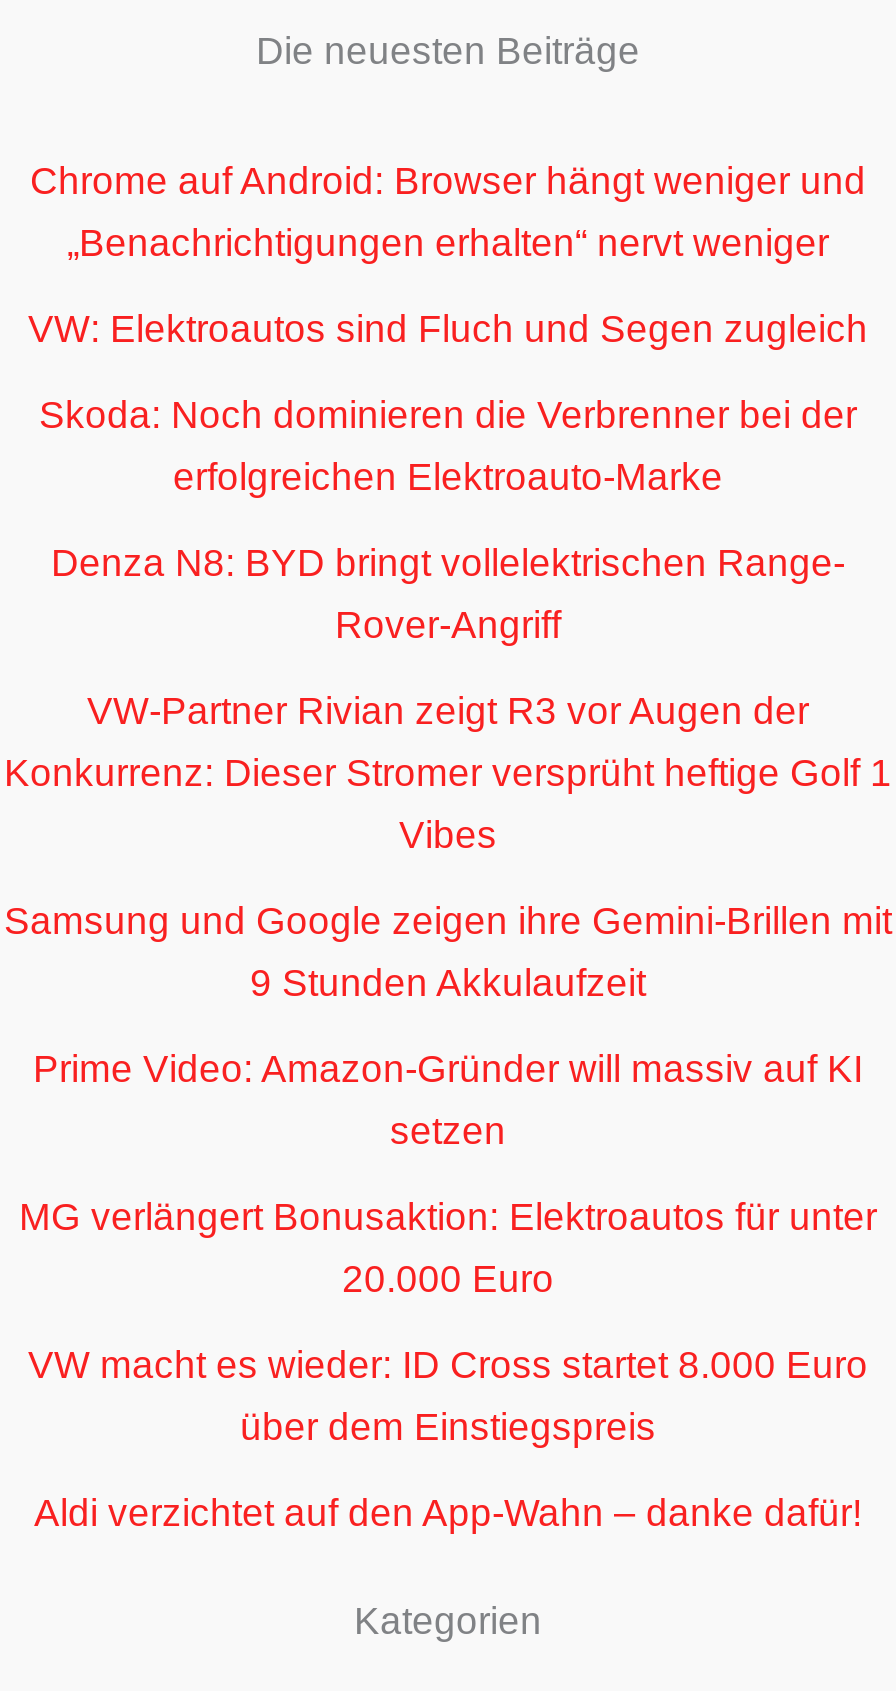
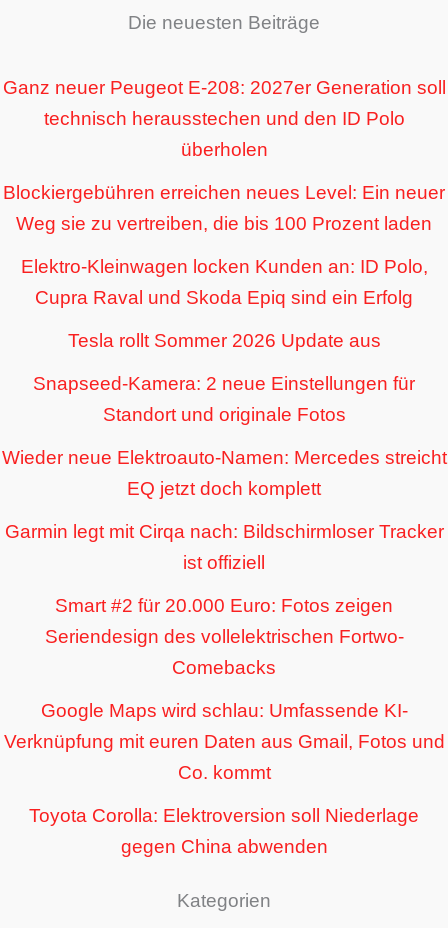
- Chrome auf Android: Browser hängt weniger und
- „Benachrichtigungen erhalten“ nervt weniger
- VW: Elektroautos sind Fluch und Segen zugleich
- Skoda: Noch dominieren die Verbrenner bei der
- erfolgreichen Elektroauto-Marke
- Denza N8: BYD bringt vollelektrischen Range-
- Rover-Angriff
- VW-Partner Rivian zeigt R3 vor Augen der
- Konkurrenz: Dieser Stromer versprüht heftige Golf 1
- Vibes
- Samsung und Google zeigen ihre Gemini-Brillen mit
- 9 Stunden Akkulaufzeit
- Prime Video: Amazon-Gründer will massiv auf KI
- setzen
- MG verlängert Bonusaktion: Elektroautos für unter
- 20.000 Euro
- VW macht es wieder: ID Cross startet 8.000 Euro
- über dem Einstiegspreis
- Aldi verzichtet auf den App-Wahn – danke dafür!
+ Ganz neuer Peugeot E-208: 2027er Generation soll
+ technisch herausstechen und den ID Polo
+ überholen
+ Blockiergebühren erreichen neues Level: Ein neuer
+ Weg sie zu vertreiben, die bis 100 Prozent laden
+ Elektro-Kleinwagen locken Kunden an: ID Polo,
+ Cupra Raval und Skoda Epiq sind ein Erfolg
+ Tesla rollt Sommer 2026 Update aus
+ Snapseed-Kamera: 2 neue Einstellungen für
+ Standort und originale Fotos
+ Wieder neue Elektroauto-Namen: Mercedes streicht
+ EQ jetzt doch komplett
+ Garmin legt mit Cirqa nach: Bildschirmloser Tracker
+ ist offiziell
+ Smart #2 für 20.000 Euro: Fotos zeigen
+ Seriendesign des vollelektrischen Fortwo-
+ Comebacks
+ Google Maps wird schlau: Umfassende KI-
+ Verknüpfung mit euren Daten aus Gmail, Fotos und
+ Co. kommt
+ Toyota Corolla: Elektroversion soll Niederlage
+ gegen China abwenden
